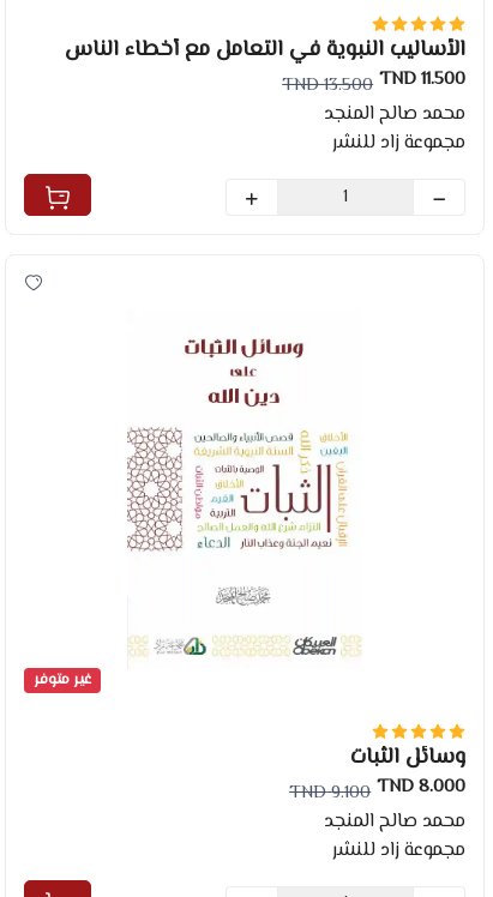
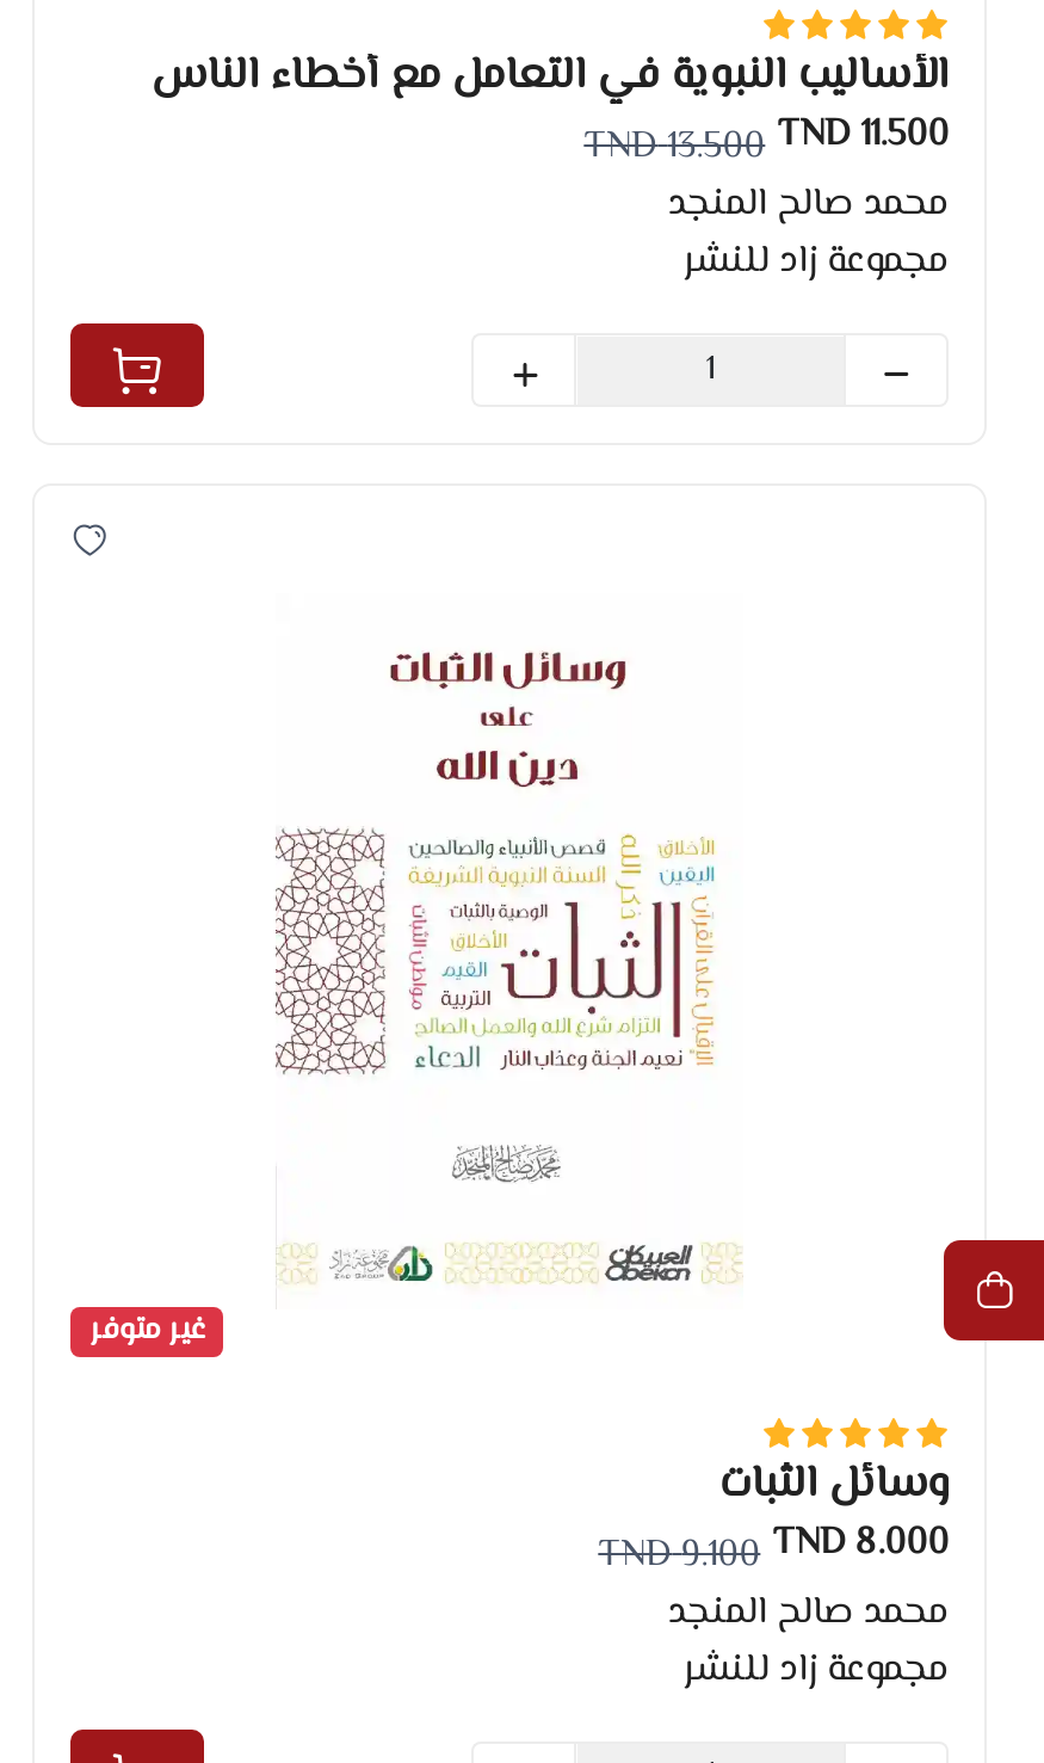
+ [image]
